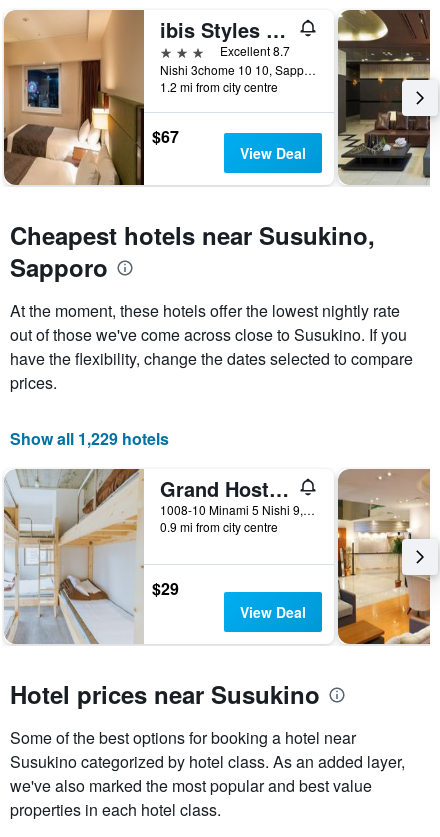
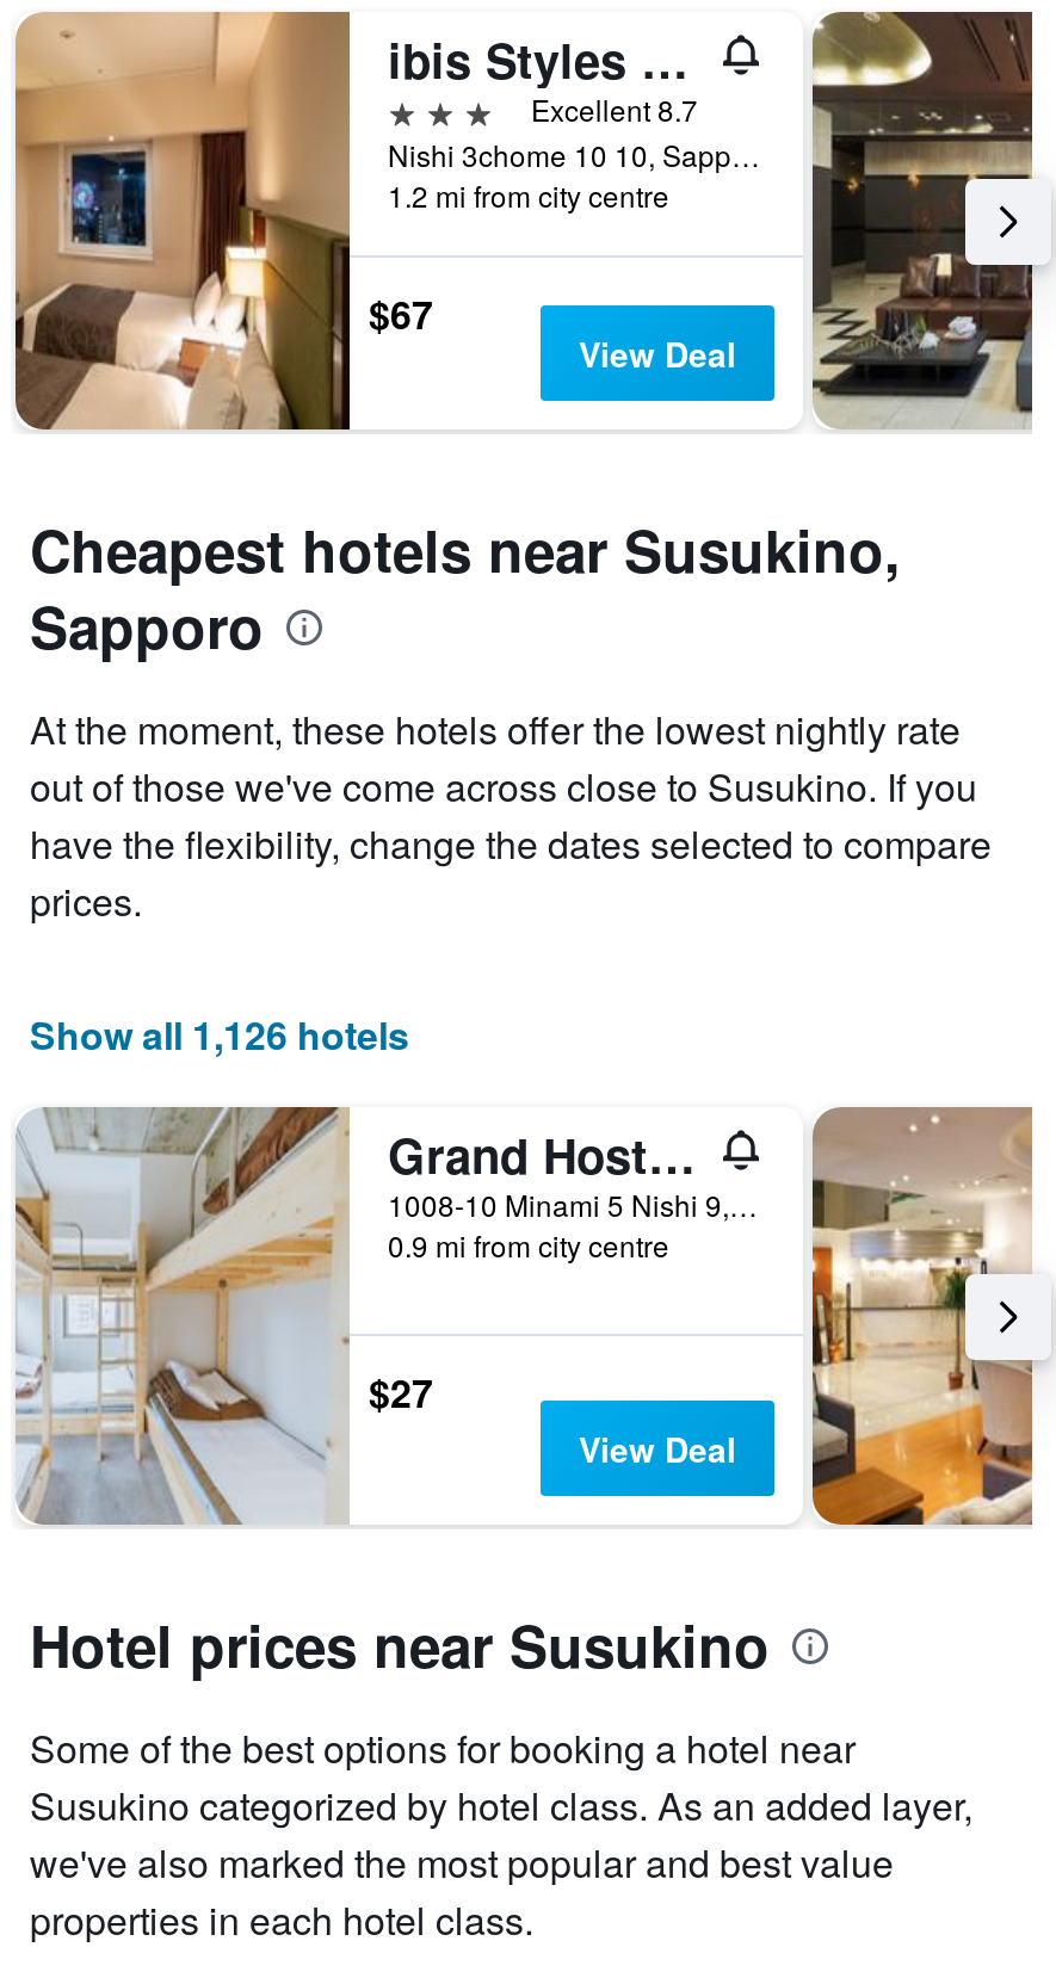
- Show all 1,229 hotels
+ Show all 1,126 hotels

- $29
+ $27
